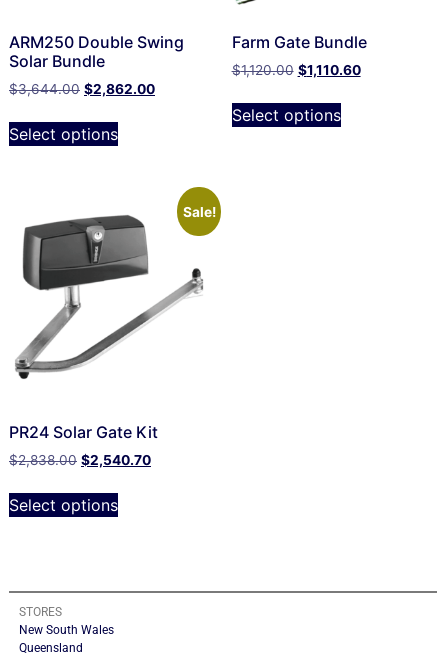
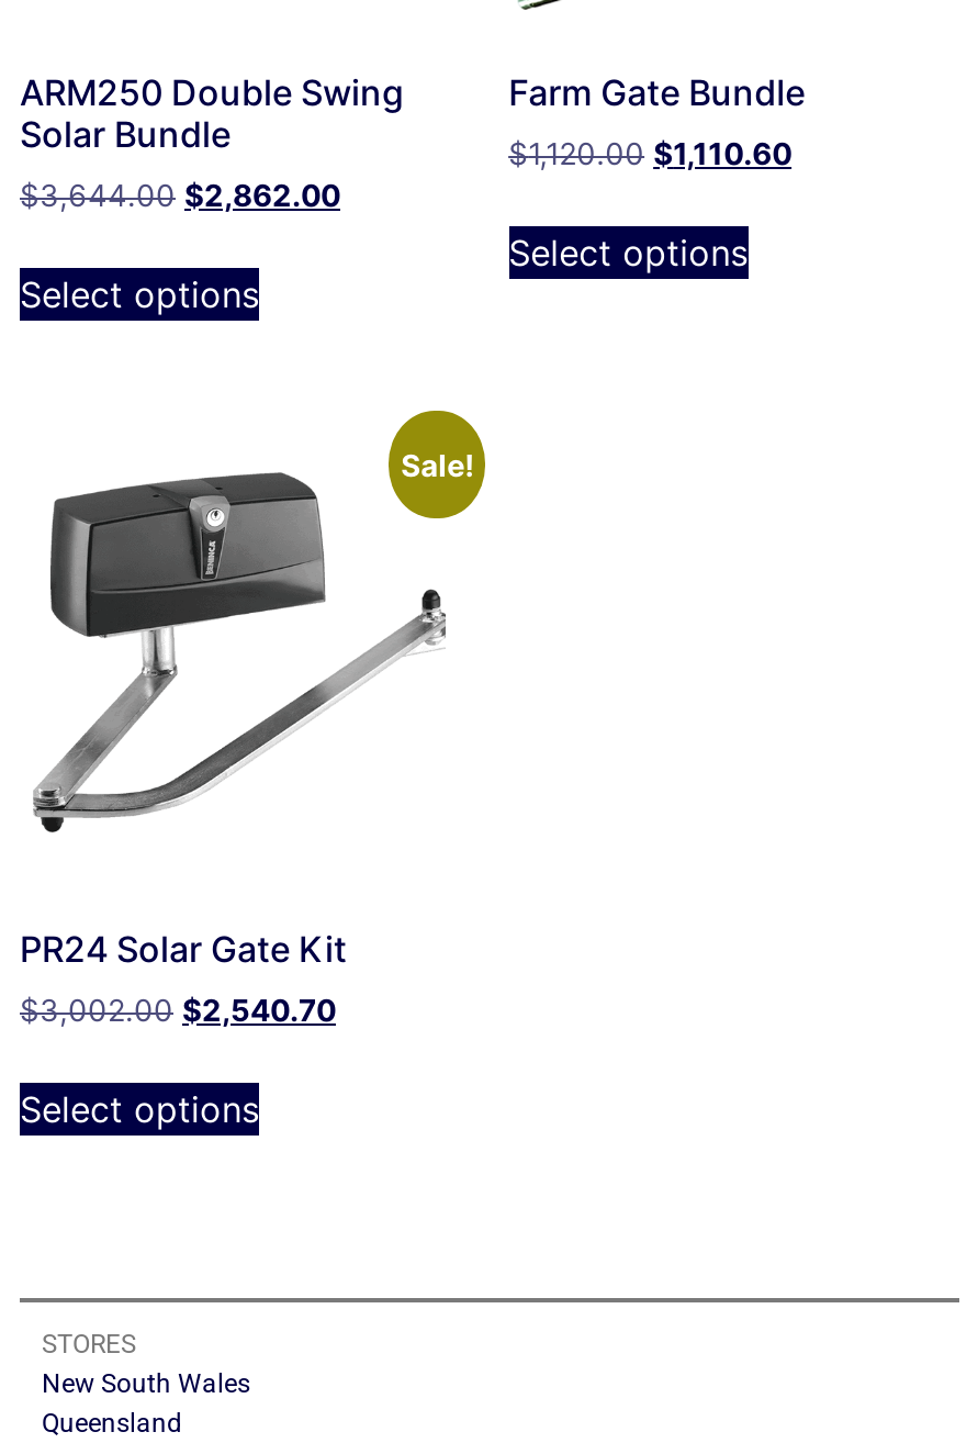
- $2,838.00 $2,540.70
+ $3,002.00 $2,540.70
